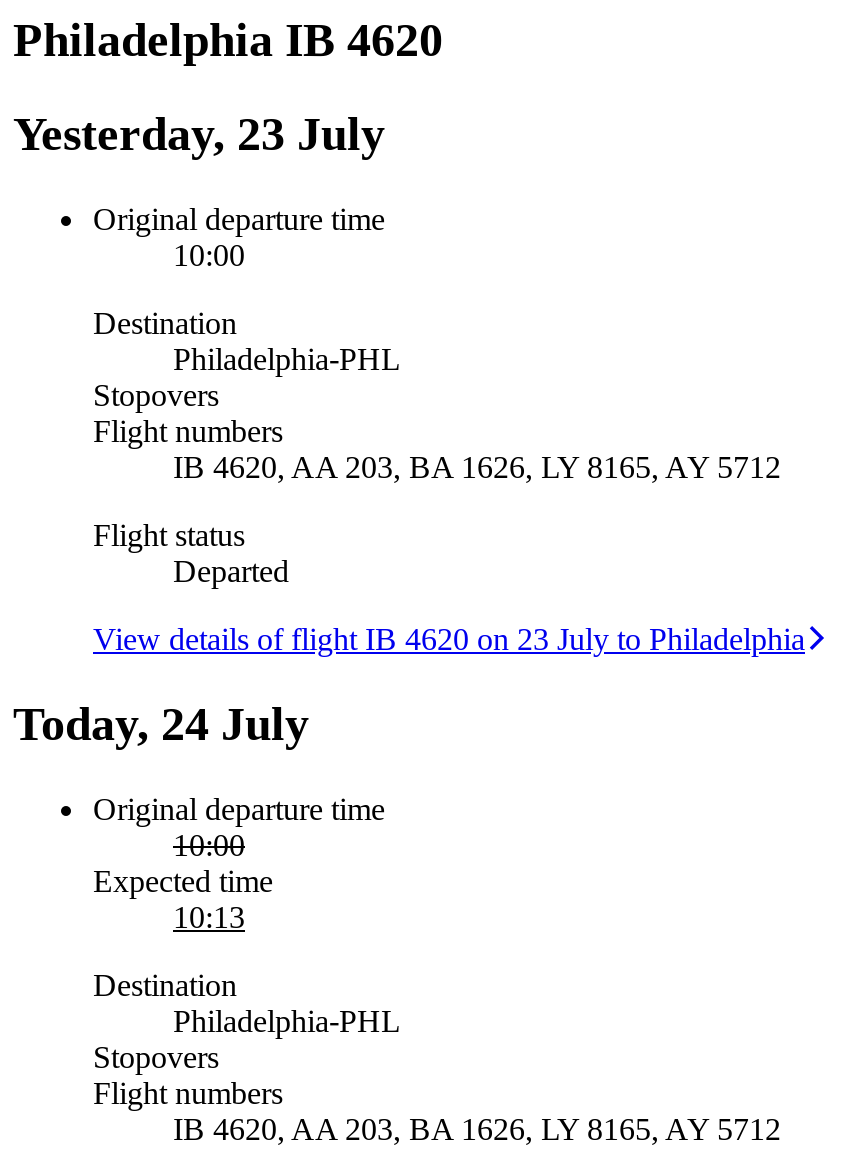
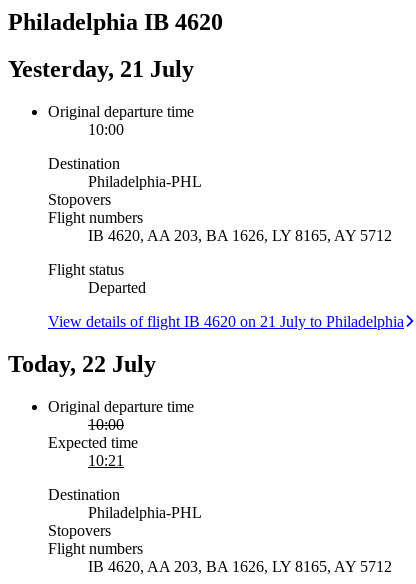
- Yesterday, 23 July
+ Yesterday, 21 July

- View details of flight IB 4620 on 23 July to Philadelphia
+ View details of flight IB 4620 on 21 July to Philadelphia

- Today, 24 July
+ Today, 22 July

- 10:13
+ 10:21
